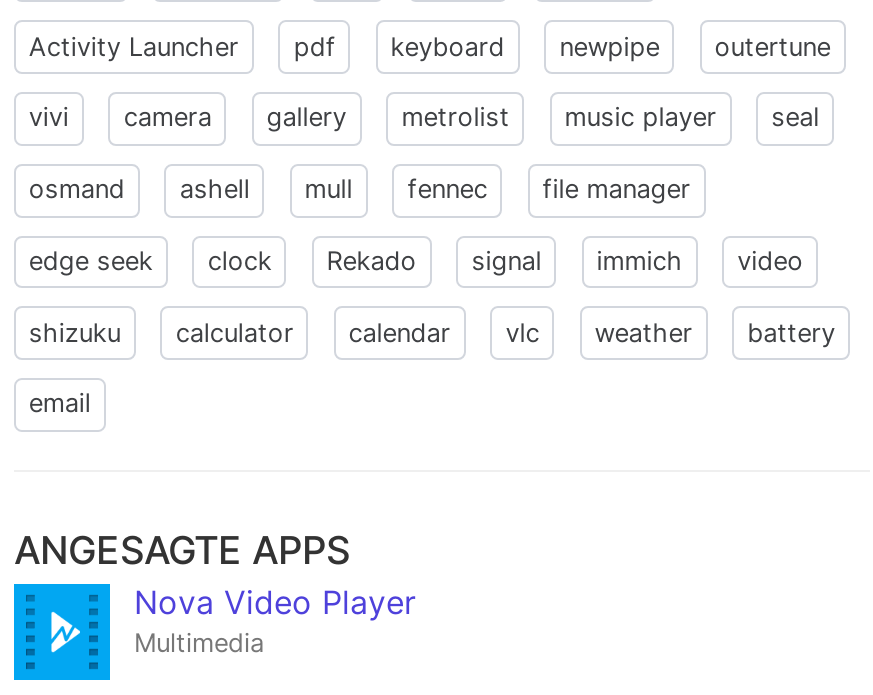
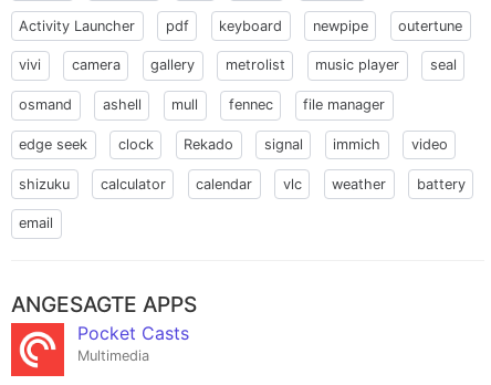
- [image]
- Nova Video Player
+ [image]
+ Pocket Casts
